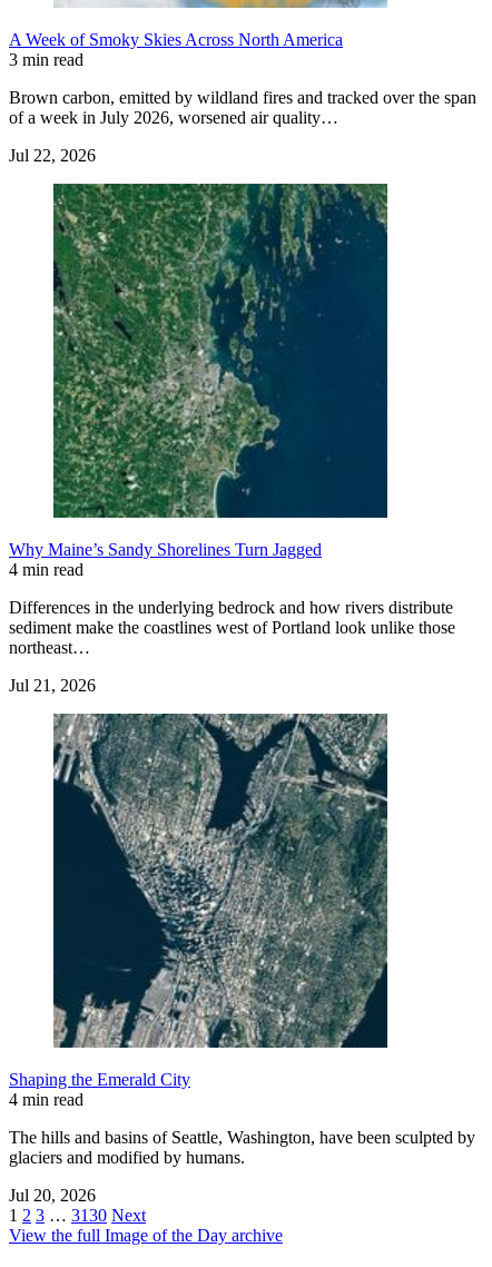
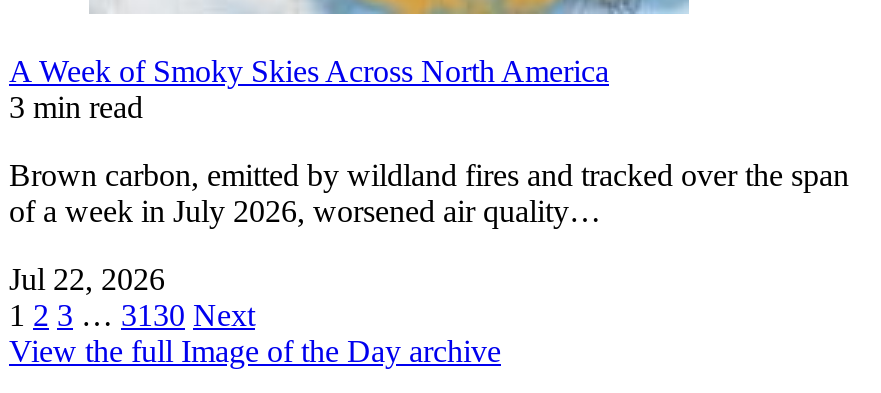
- [image]
- Why Maine’s Sandy Shorelines Turn Jagged
- 4 min read
- Differences in the underlying bedrock and how rivers distribute
- sediment make the coastlines west of Portland look unlike those
- northeast…
- Jul 21, 2026

- [image]
- Shaping the Emerald City
- 4 min read
- The hills and basins of Seattle, Washington, have been sculpted by
- glaciers and modified by humans.
- Jul 20, 2026
